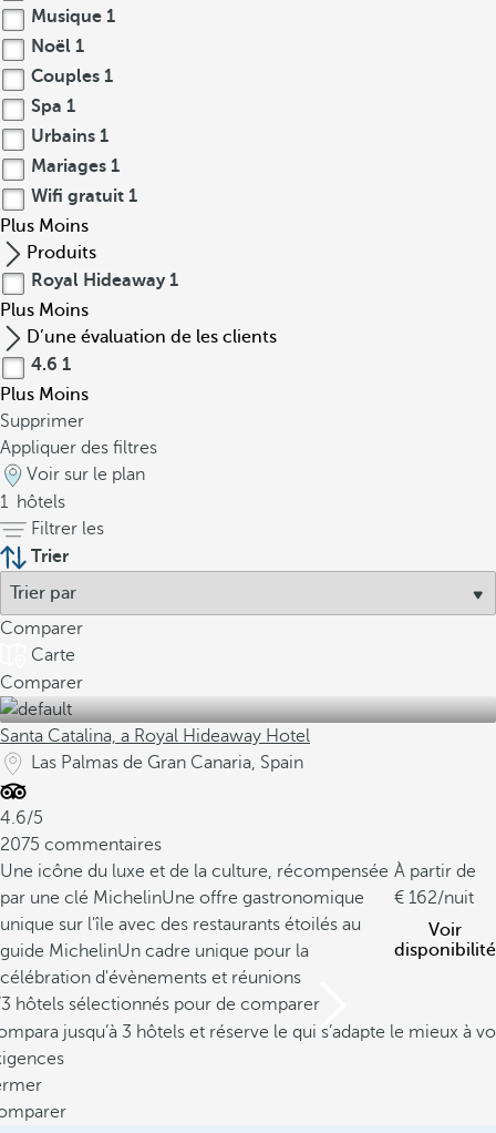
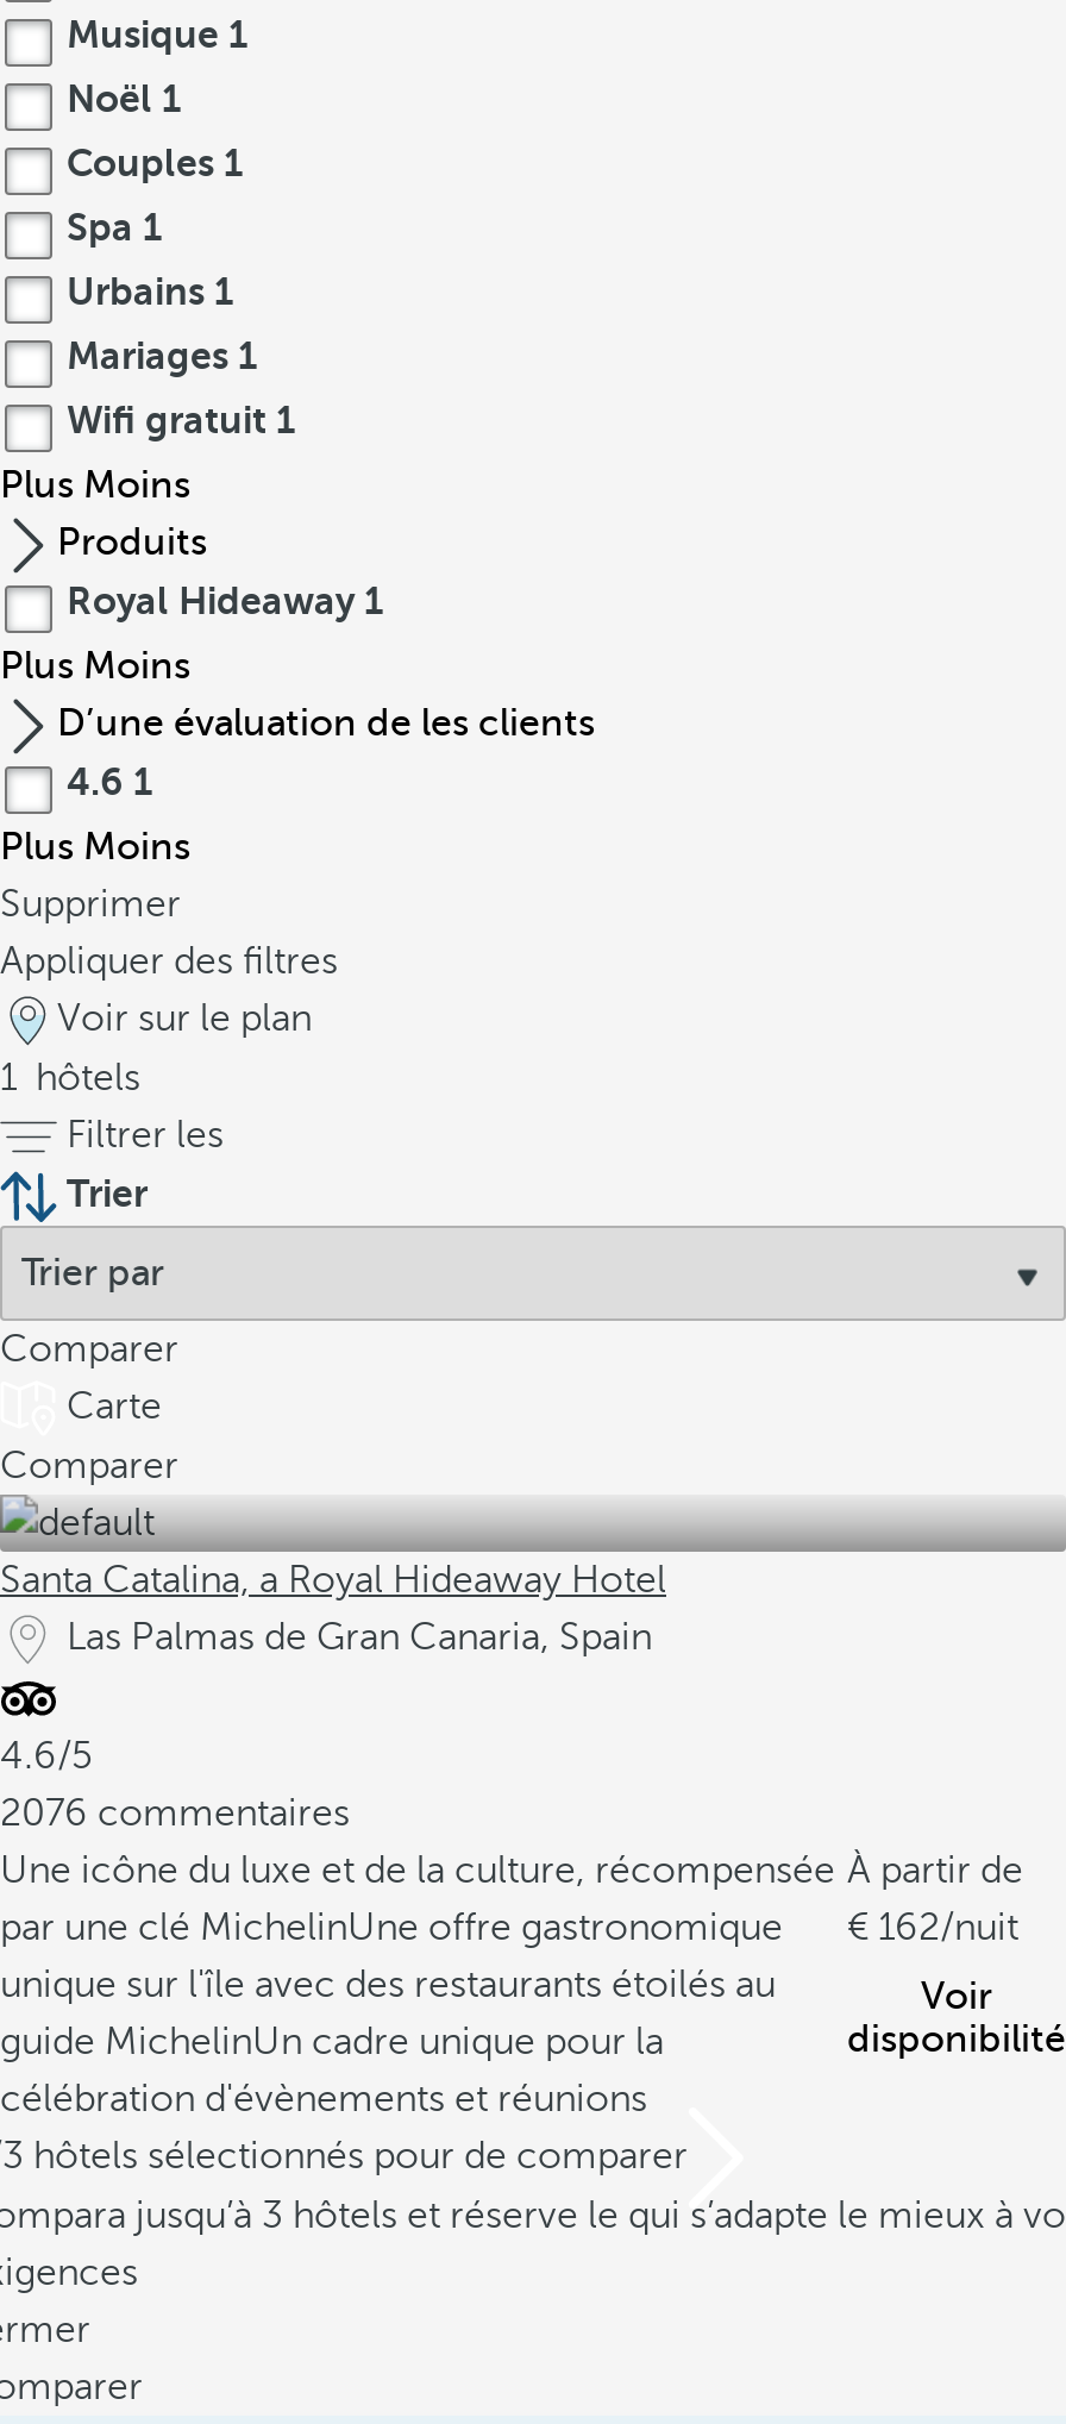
- 2075 commentaires
+ 2076 commentaires
